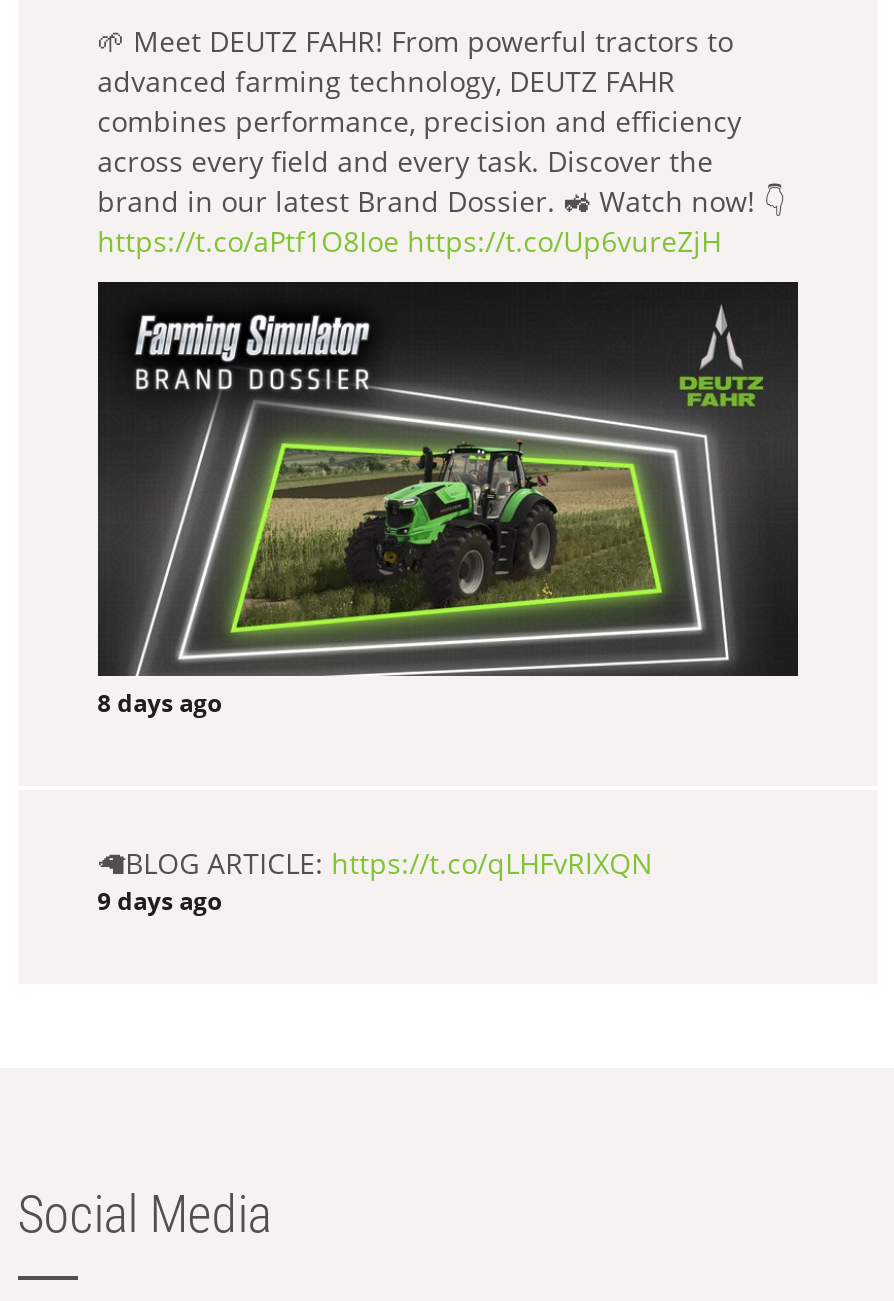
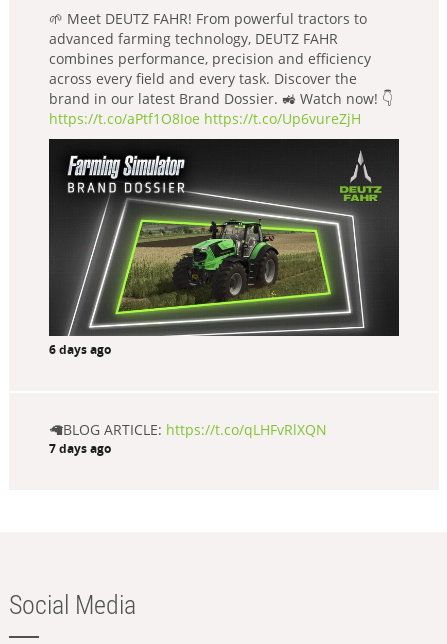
- 8 days ago
+ 6 days ago

- 9 days ago
+ 7 days ago
